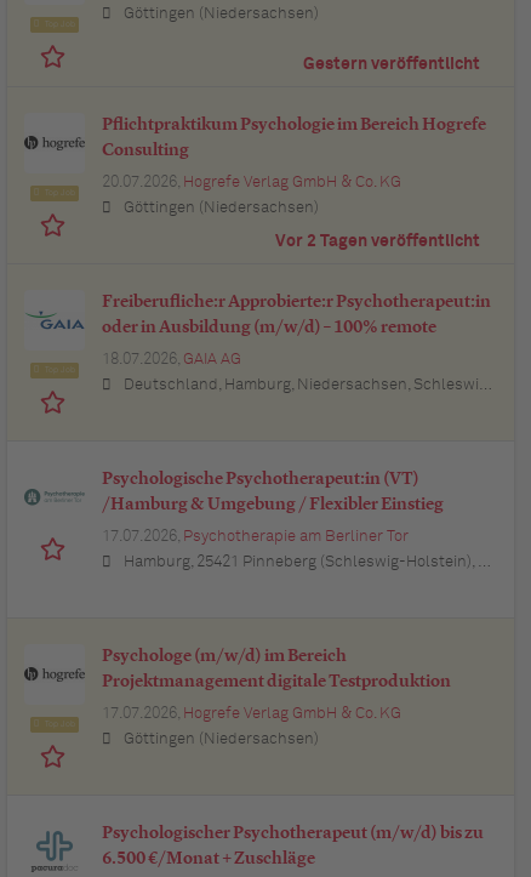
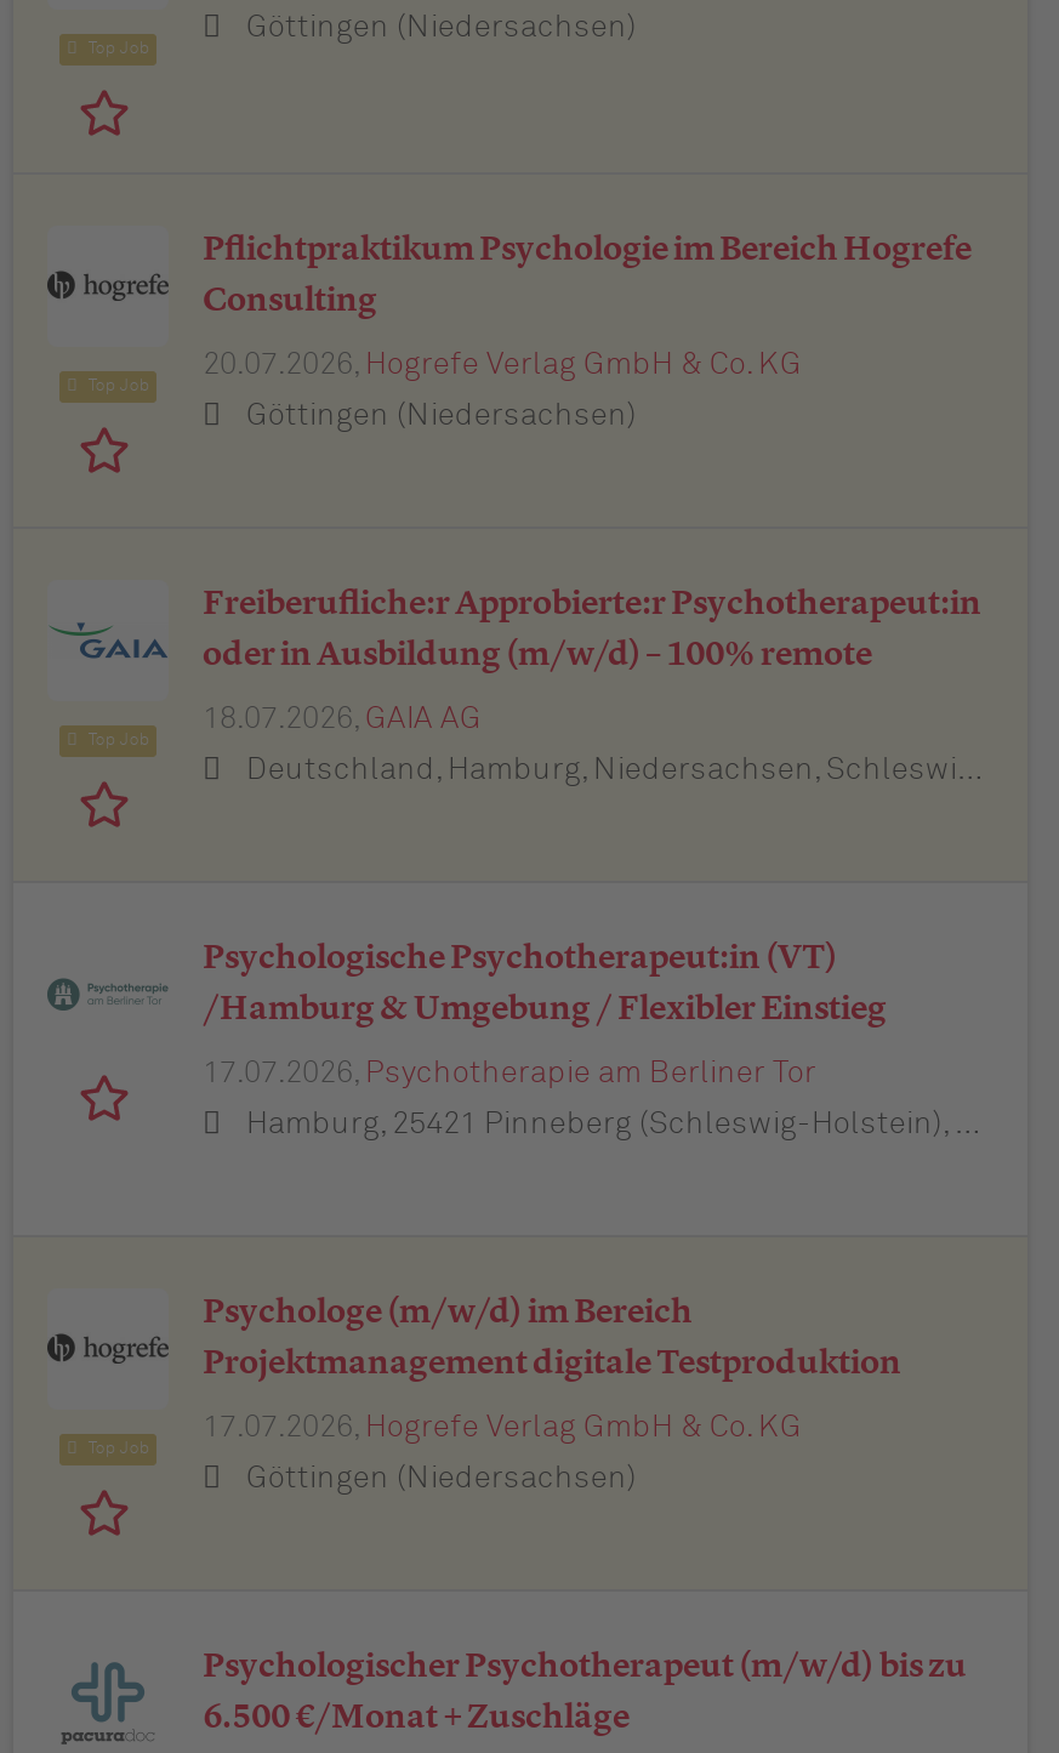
- Gestern veröffentlicht

- Vor 2 Tagen veröffentlicht
